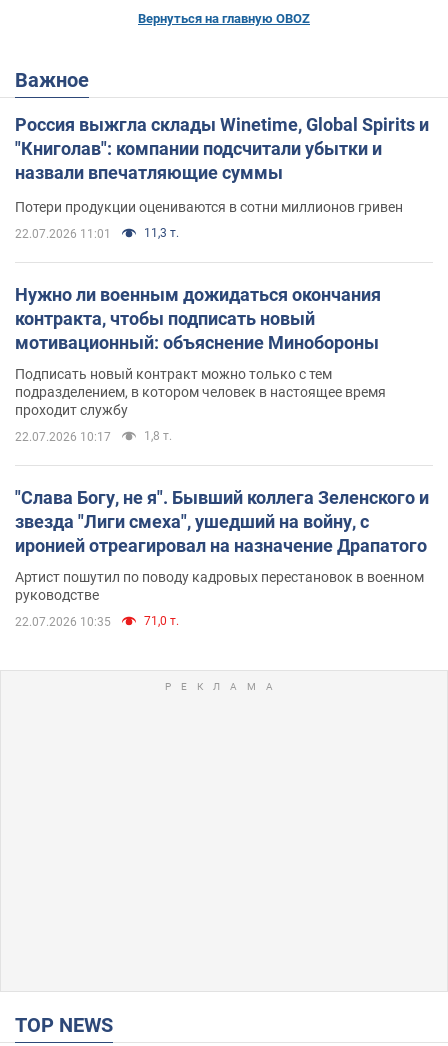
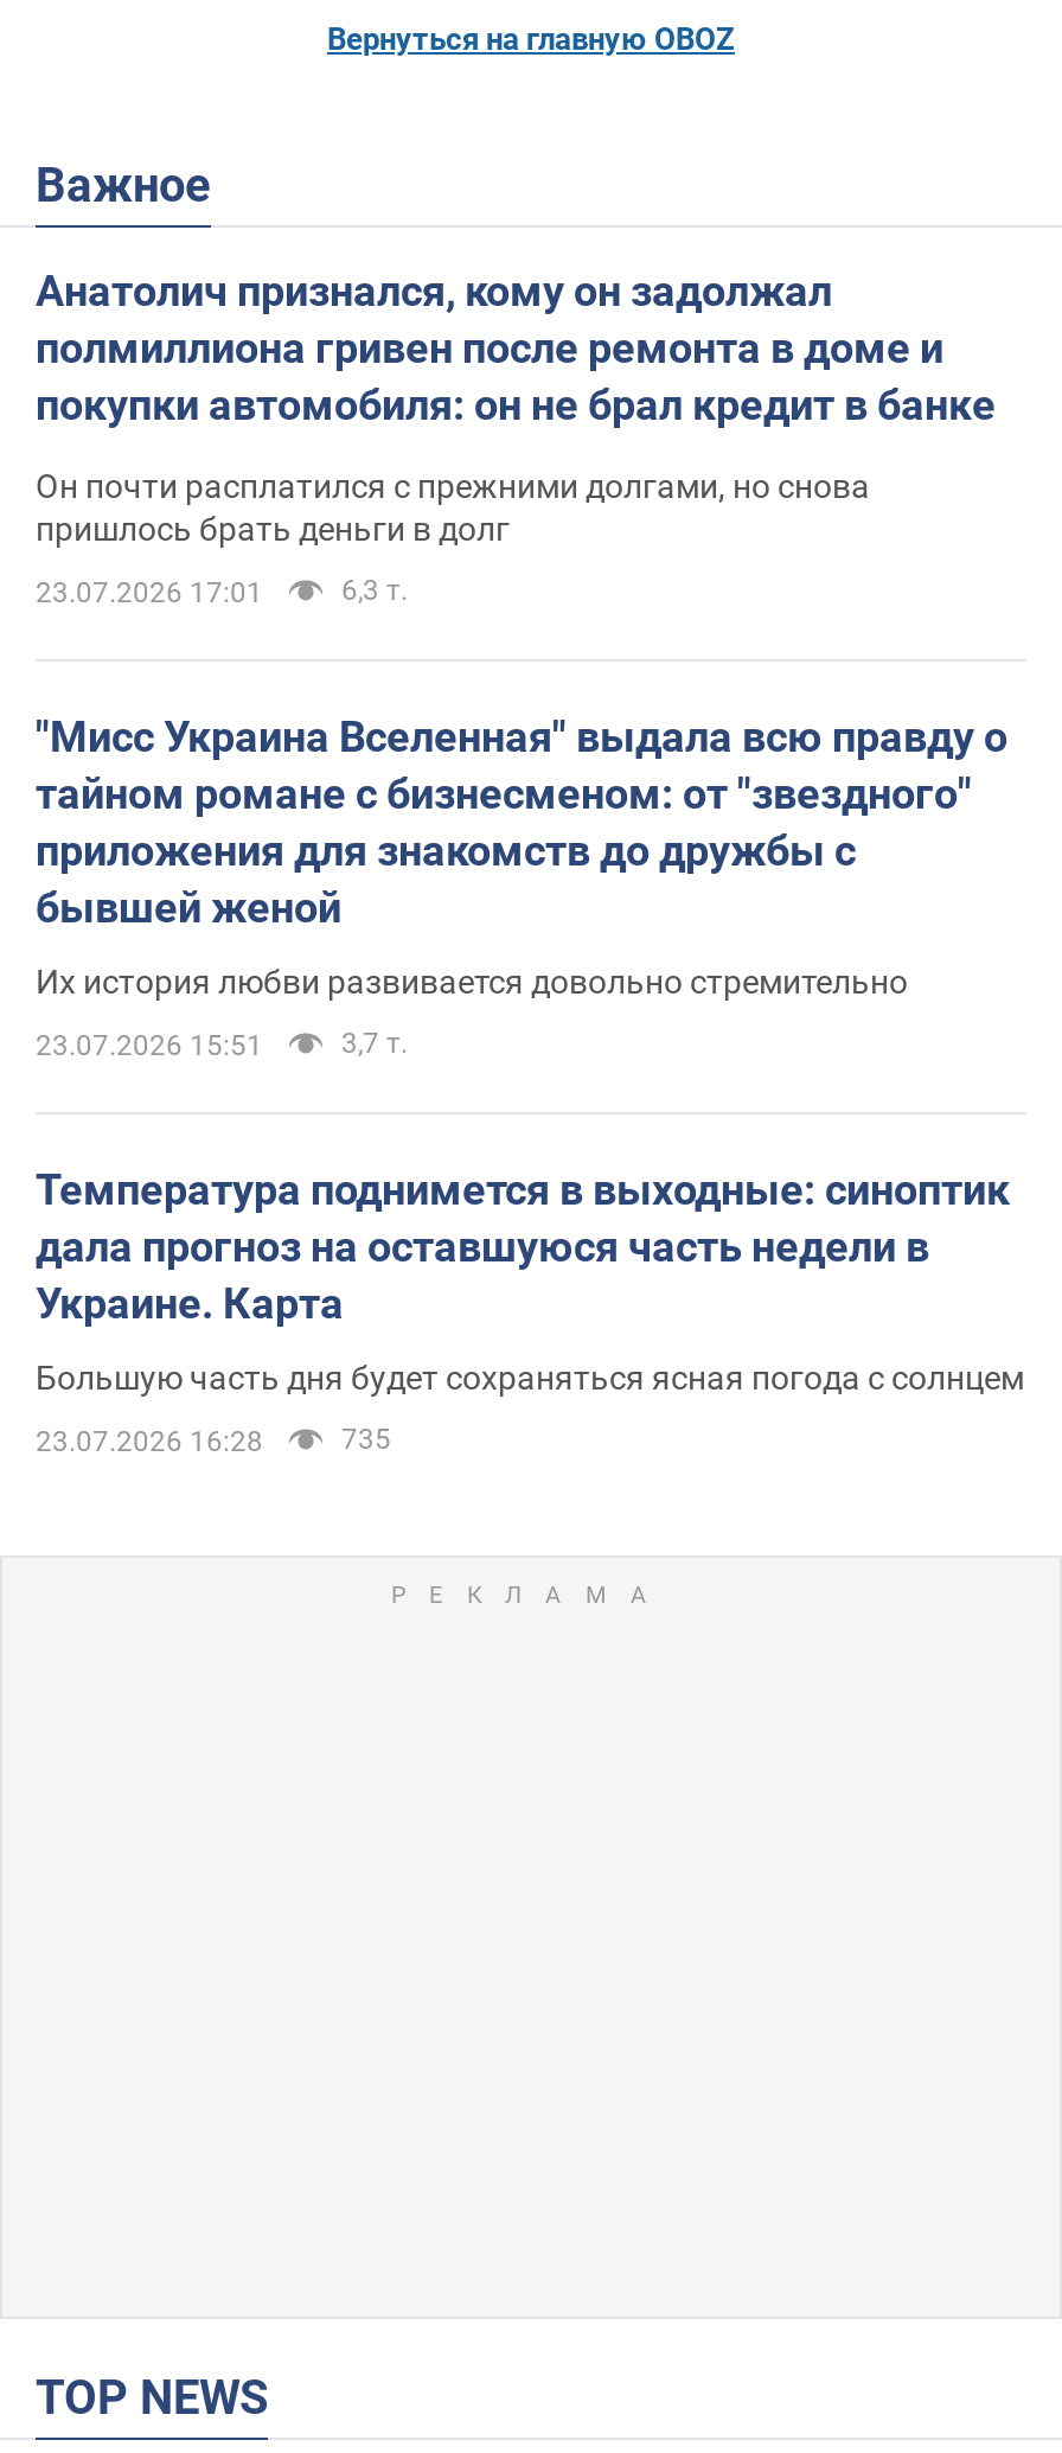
- Россия выжгла склады Winetime, Global Spirits и
- "Книголав": компании подсчитали убытки и
- назвали впечатляющие суммы
+ Анатолич признался, кому он задолжал
+ полмиллиона гривен после ремонта в доме и
+ покупки автомобиля: он не брал кредит в банке

- Потери продукции оцениваются в сотни миллионов гривен
+ Он почти расплатился с прежними долгами, но снова
+ пришлось брать деньги в долг

- 22.07.2026 11:01
- 11,3 т.
+ 23.07.2026 17:01
+ 6,3 т.

- Нужно ли военным дожидаться окончания
- контракта, чтобы подписать новый
- мотивационный: объяснение Минобороны
+ "Мисс Украина Вселенная" выдала всю правду о
+ тайном романе с бизнесменом: от "звездного"
+ приложения для знакомств до дружбы с
+ бывшей женой

- Подписать новый контракт можно только с тем
- подразделением, в котором человек в настоящее время
- проходит службу
+ Их история любви развивается довольно стремительно

- 22.07.2026 10:17
- 1,8 т.
+ 23.07.2026 15:51
+ 3,7 т.

- "Слава Богу, не я". Бывший коллега Зеленского и
- звезда "Лиги смеха", ушедший на войну, с
- иронией отреагировал на назначение Драпатого
+ Температура поднимется в выходные: синоптик
+ дала прогноз на оставшуюся часть недели в
+ Украине. Карта

- Артист пошутил по поводу кадровых перестановок в военном
- руководстве
+ Большую часть дня будет сохраняться ясная погода с солнцем

- 22.07.2026 10:35
- 71,0 т.
+ 23.07.2026 16:28
+ 735
